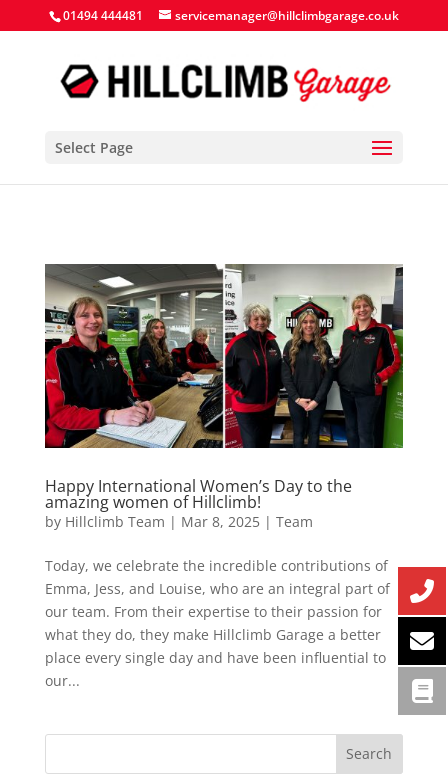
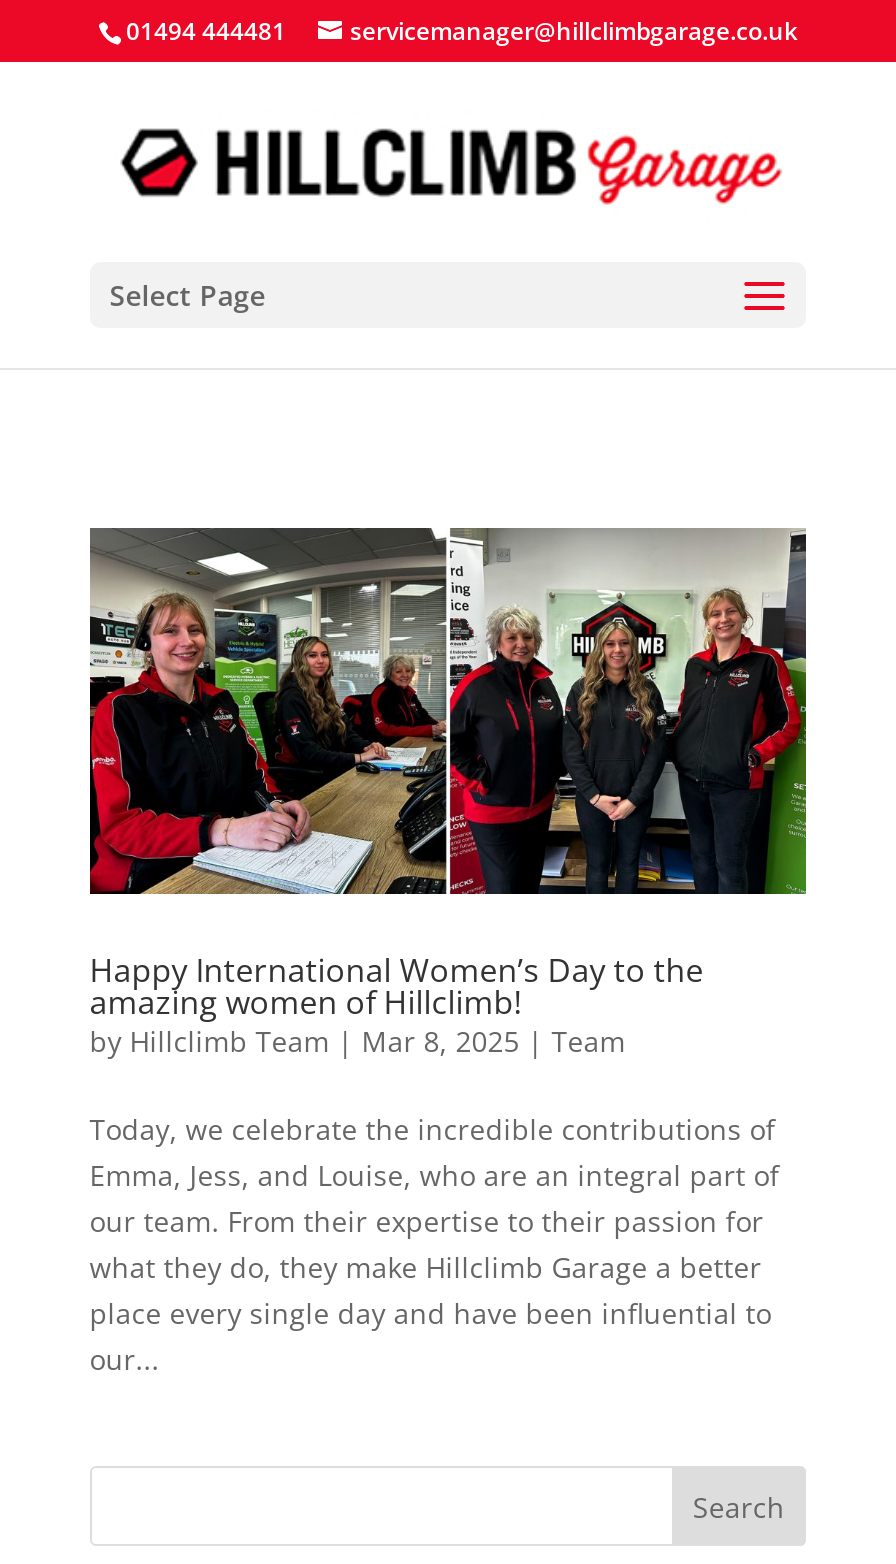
- [image]
